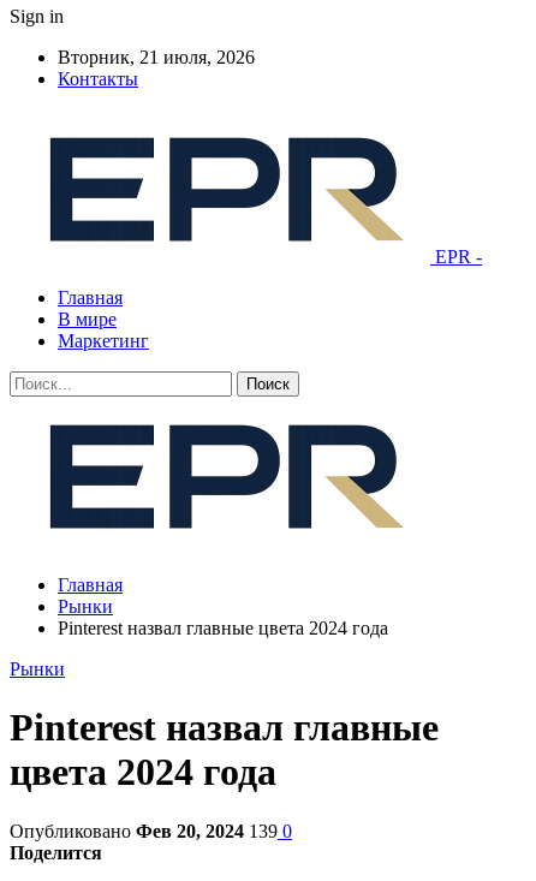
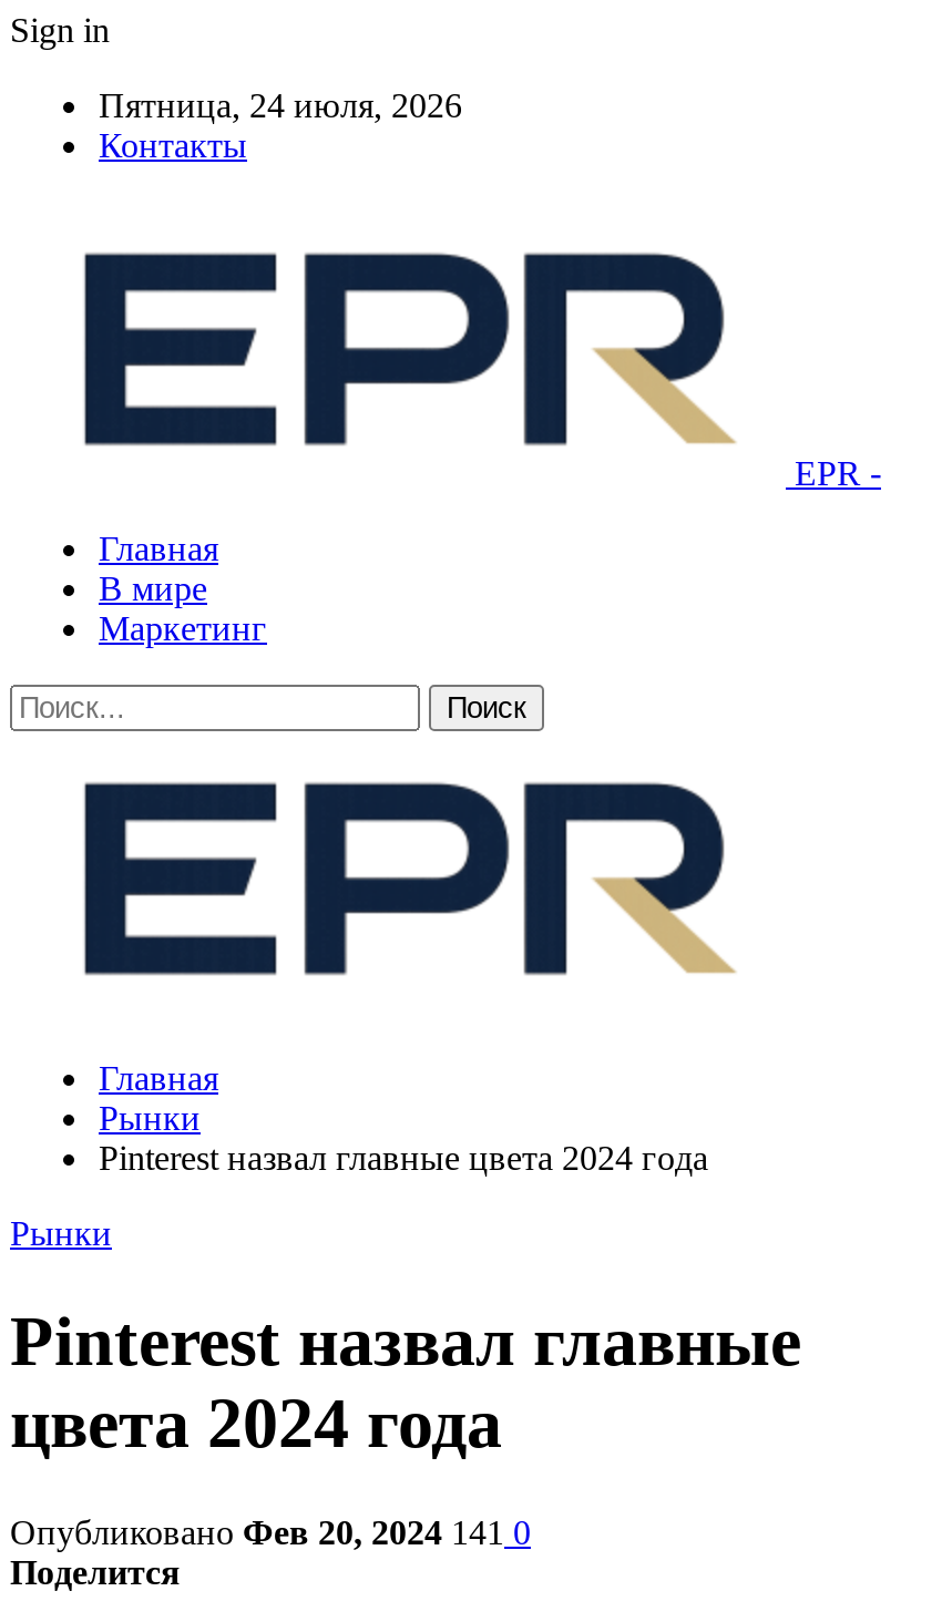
- Вторник, 21 июля, 2026
+ Пятница, 24 июля, 2026

- Опубликовано Фев 20, 2024 139 0
+ Опубликовано Фев 20, 2024 141 0
